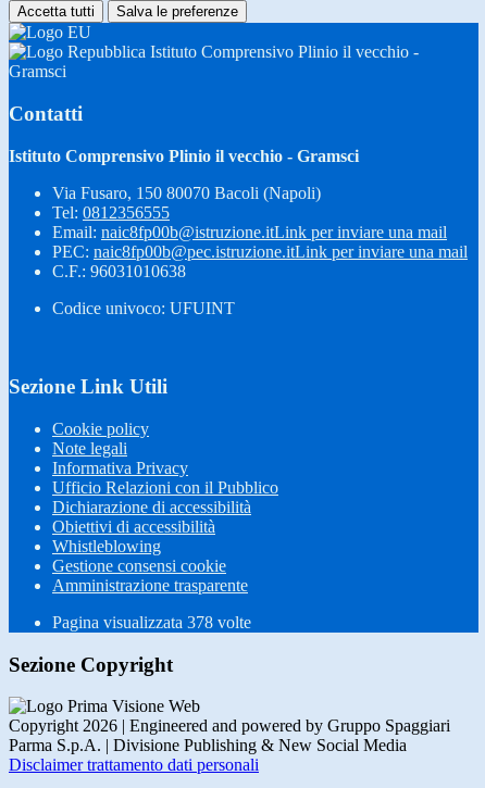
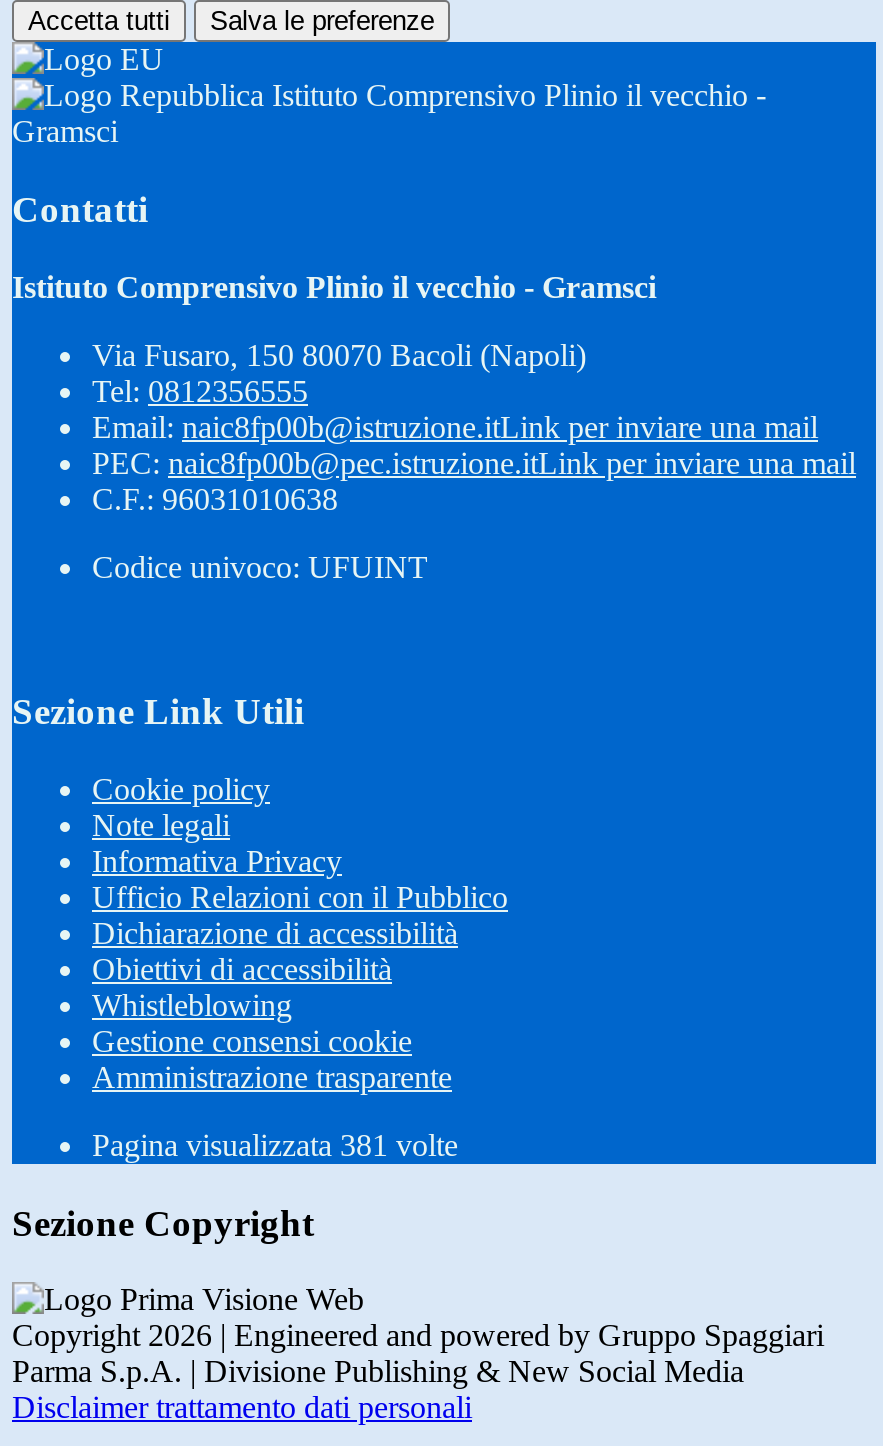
- Pagina visualizzata 378 volte
+ Pagina visualizzata 381 volte
